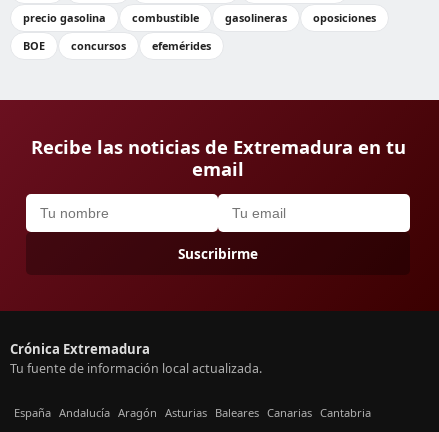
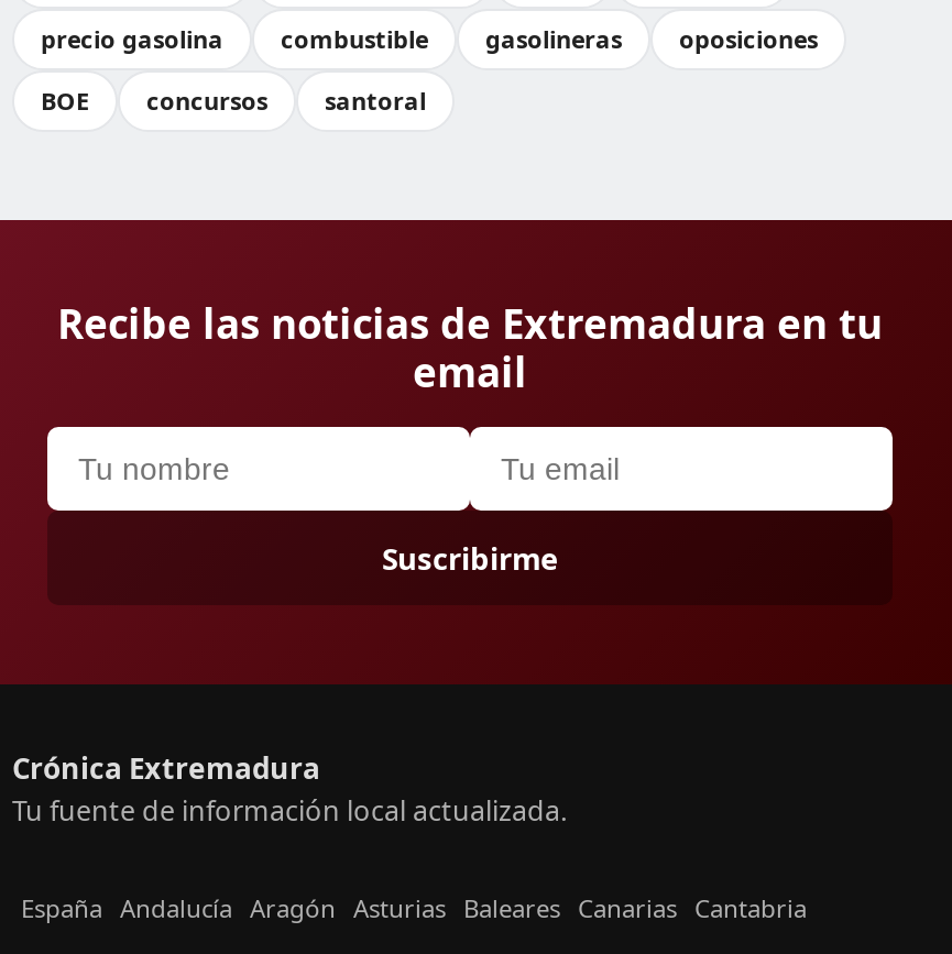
- efemérides
+ santoral
